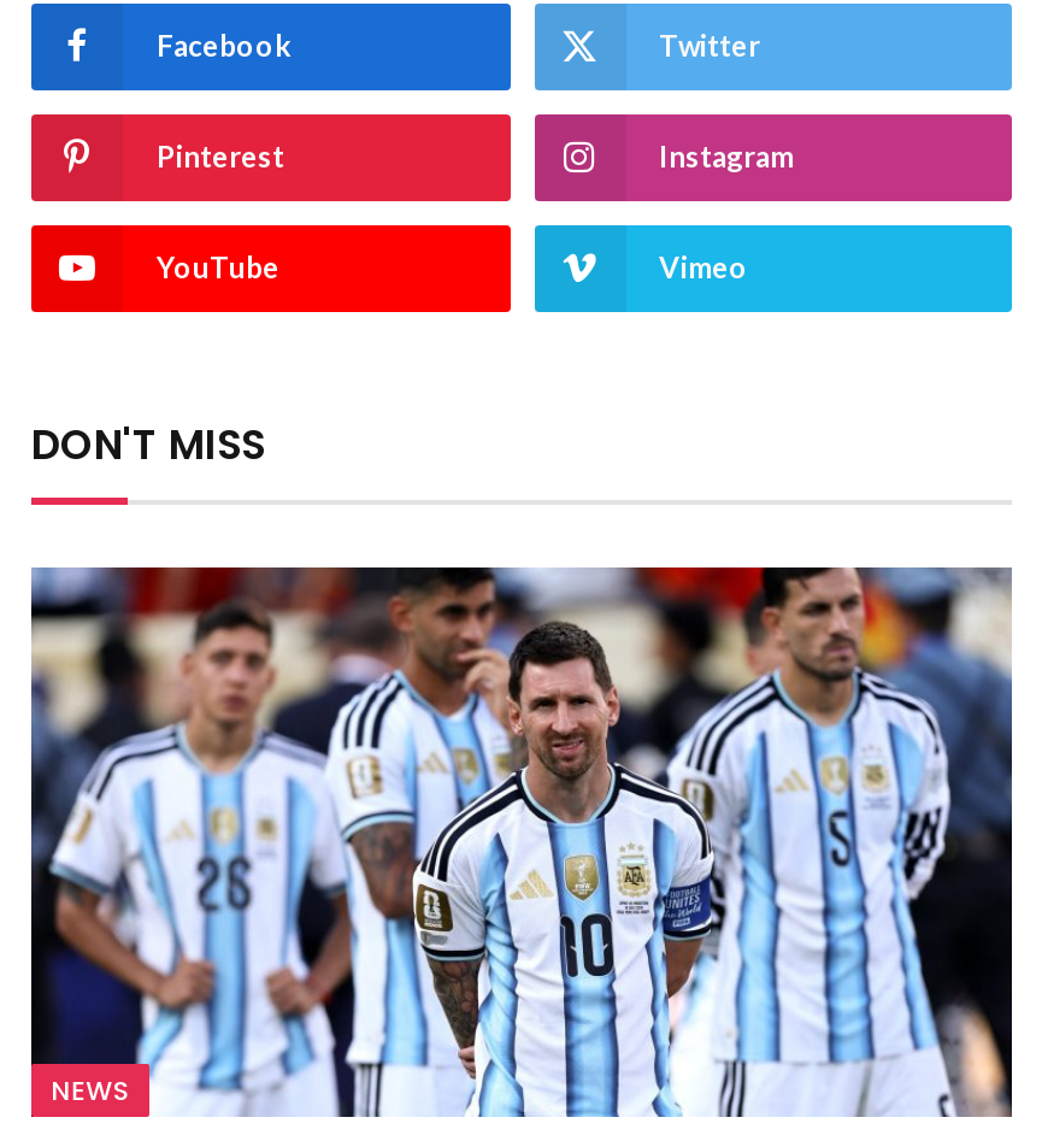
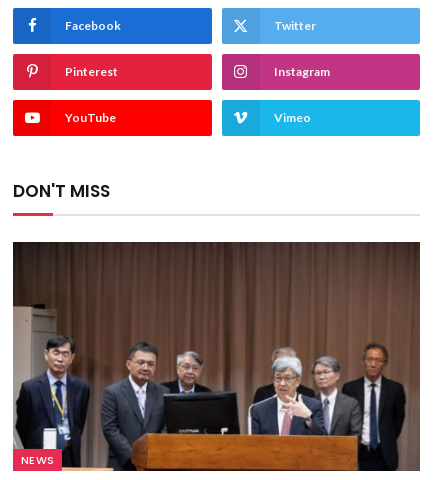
- [image]
+ [image]
